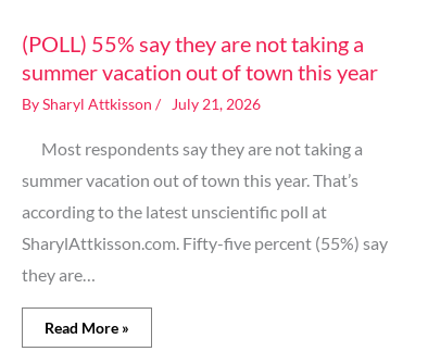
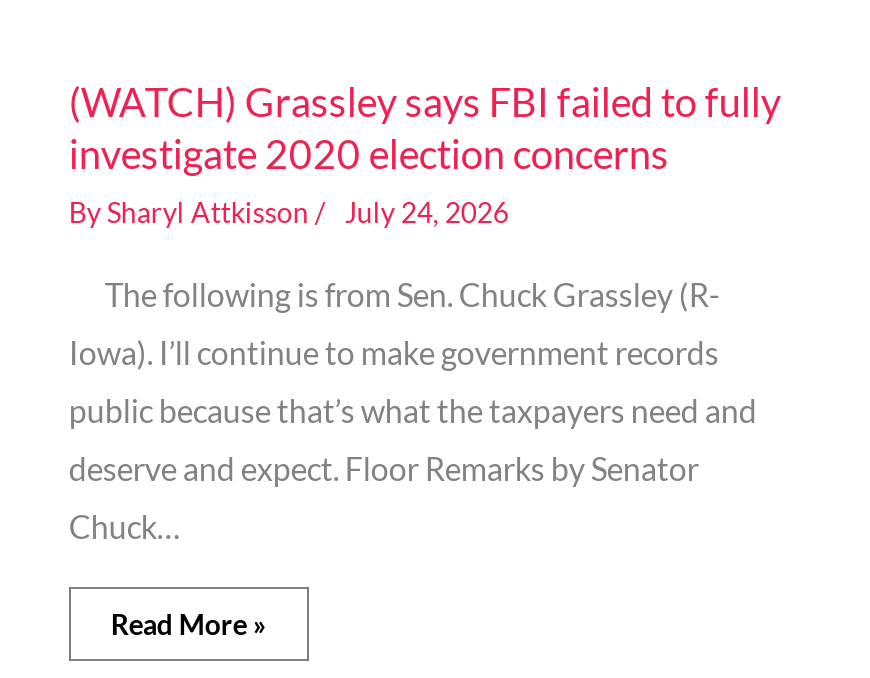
- (POLL) 55% say they are not taking a
- summer vacation out of town this year
- By Sharyl Attkisson / July 21, 2026
+ (WATCH) Grassley says FBI failed to fully
+ investigate 2020 election concerns
+ By Sharyl Attkisson / July 24, 2026

- Most respondents say they are not taking a
+ The following is from Sen. Chuck Grassley (R-

- summer vacation out of town this year. That’s
+ Iowa). I’ll continue to make government records

- according to the latest unscientific poll at
+ public because that’s what the taxpayers need and

- SharylAttkisson.com. Fifty-five percent (55%) say
+ deserve and expect. Floor Remarks by Senator

- they are…
+ Chuck…
